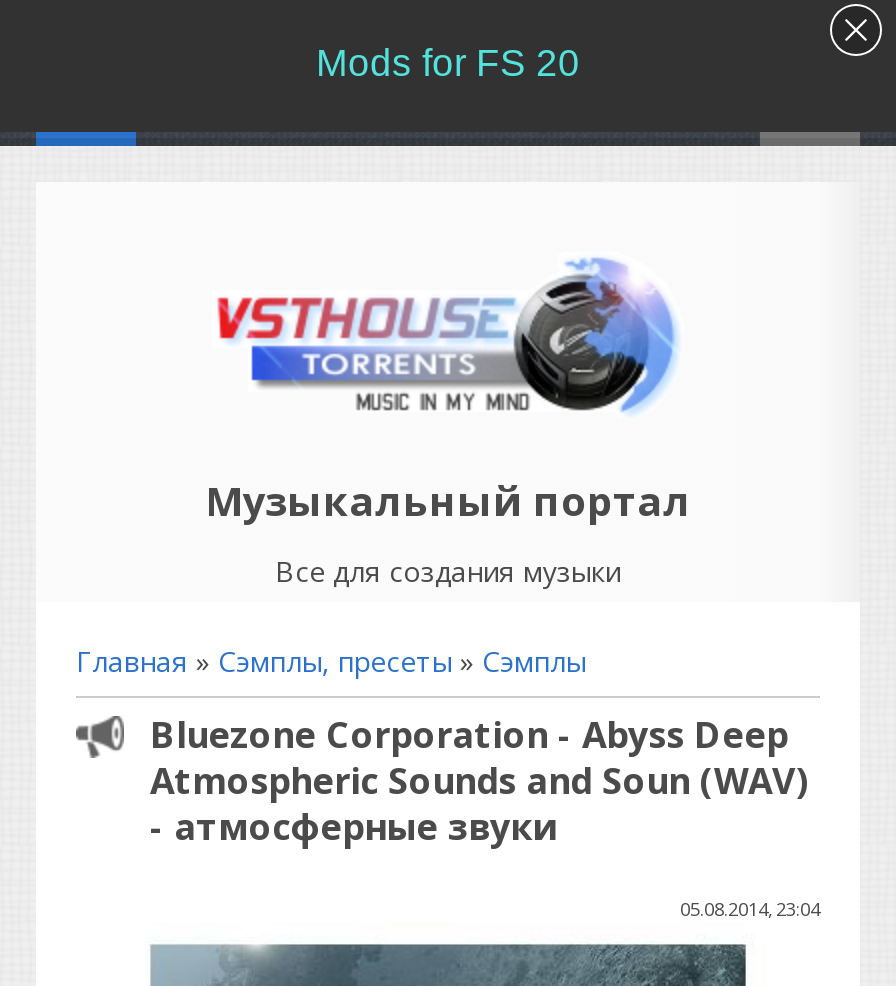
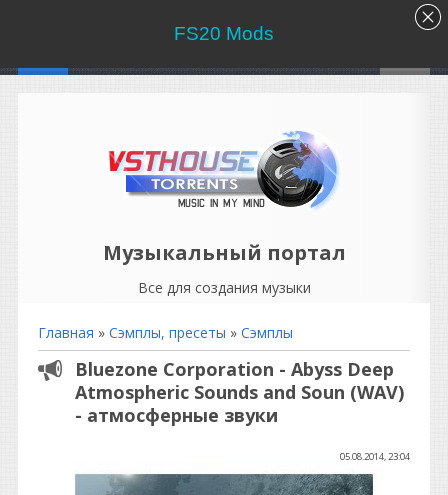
- Mods for FS 20
+ FS20 Mods
